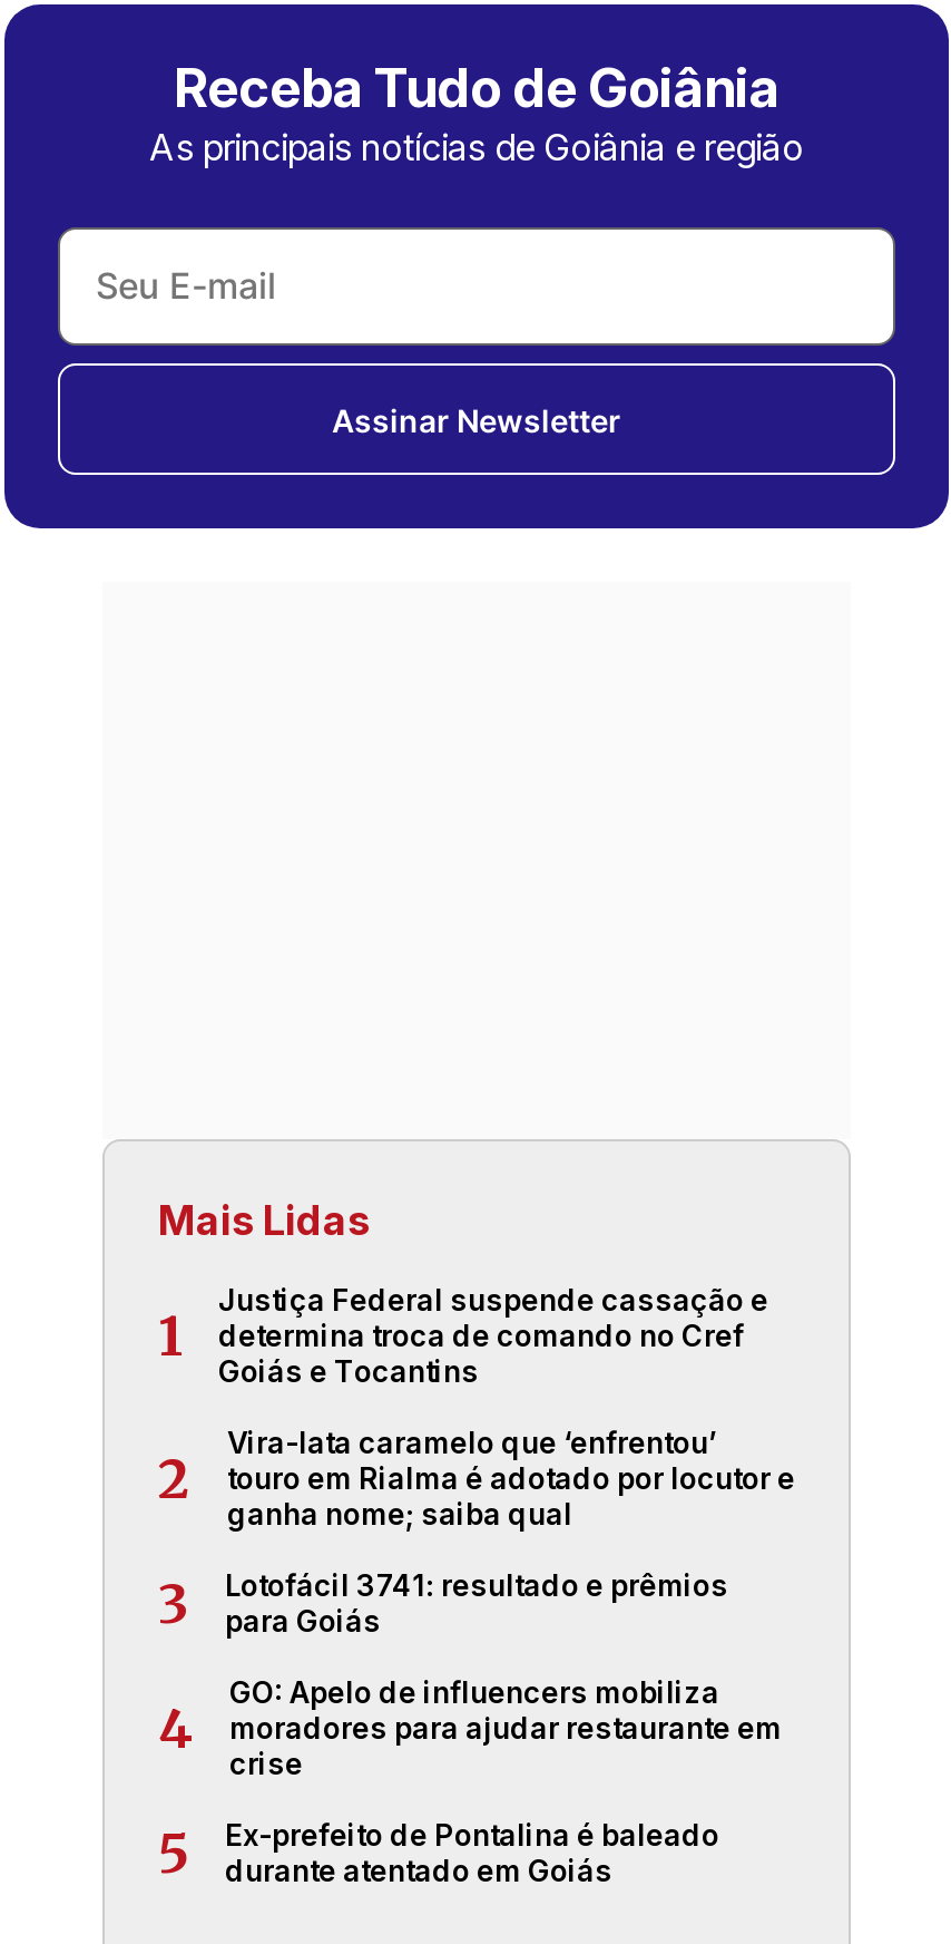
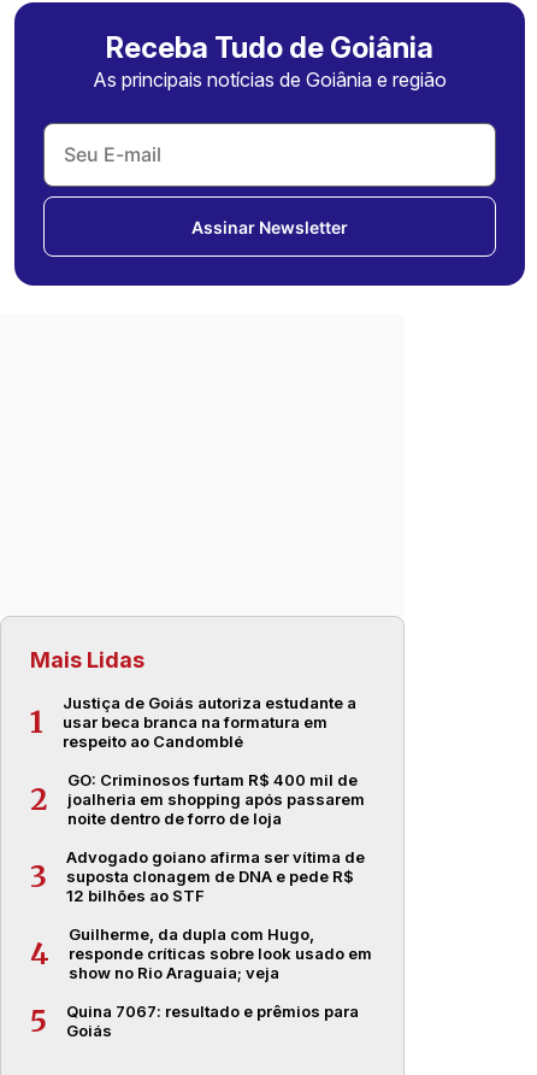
- Justiça Federal suspende cassação e
- determina troca de comando no Cref
- Goiás e Tocantins
+ Justiça de Goiás autoriza estudante a
+ usar beca branca na formatura em
+ respeito ao Candomblé

- Vira-lata caramelo que ‘enfrentou’
- touro em Rialma é adotado por locutor e
- ganha nome; saiba qual
+ GO: Criminosos furtam R$ 400 mil de
+ joalheria em shopping após passarem
+ noite dentro de forro de loja

- Lotofácil 3741: resultado e prêmios
- para Goiás
+ Advogado goiano afirma ser vítima de
+ suposta clonagem de DNA e pede R$
+ 12 bilhões ao STF

- GO: Apelo de influencers mobiliza
- moradores para ajudar restaurante em
- crise
+ Guilherme, da dupla com Hugo,
+ responde críticas sobre look usado em
+ show no Rio Araguaia; veja

- Ex-prefeito de Pontalina é baleado
- durante atentado em Goiás
+ Quina 7067: resultado e prêmios para
+ Goiás
